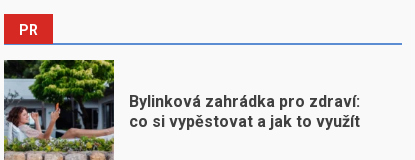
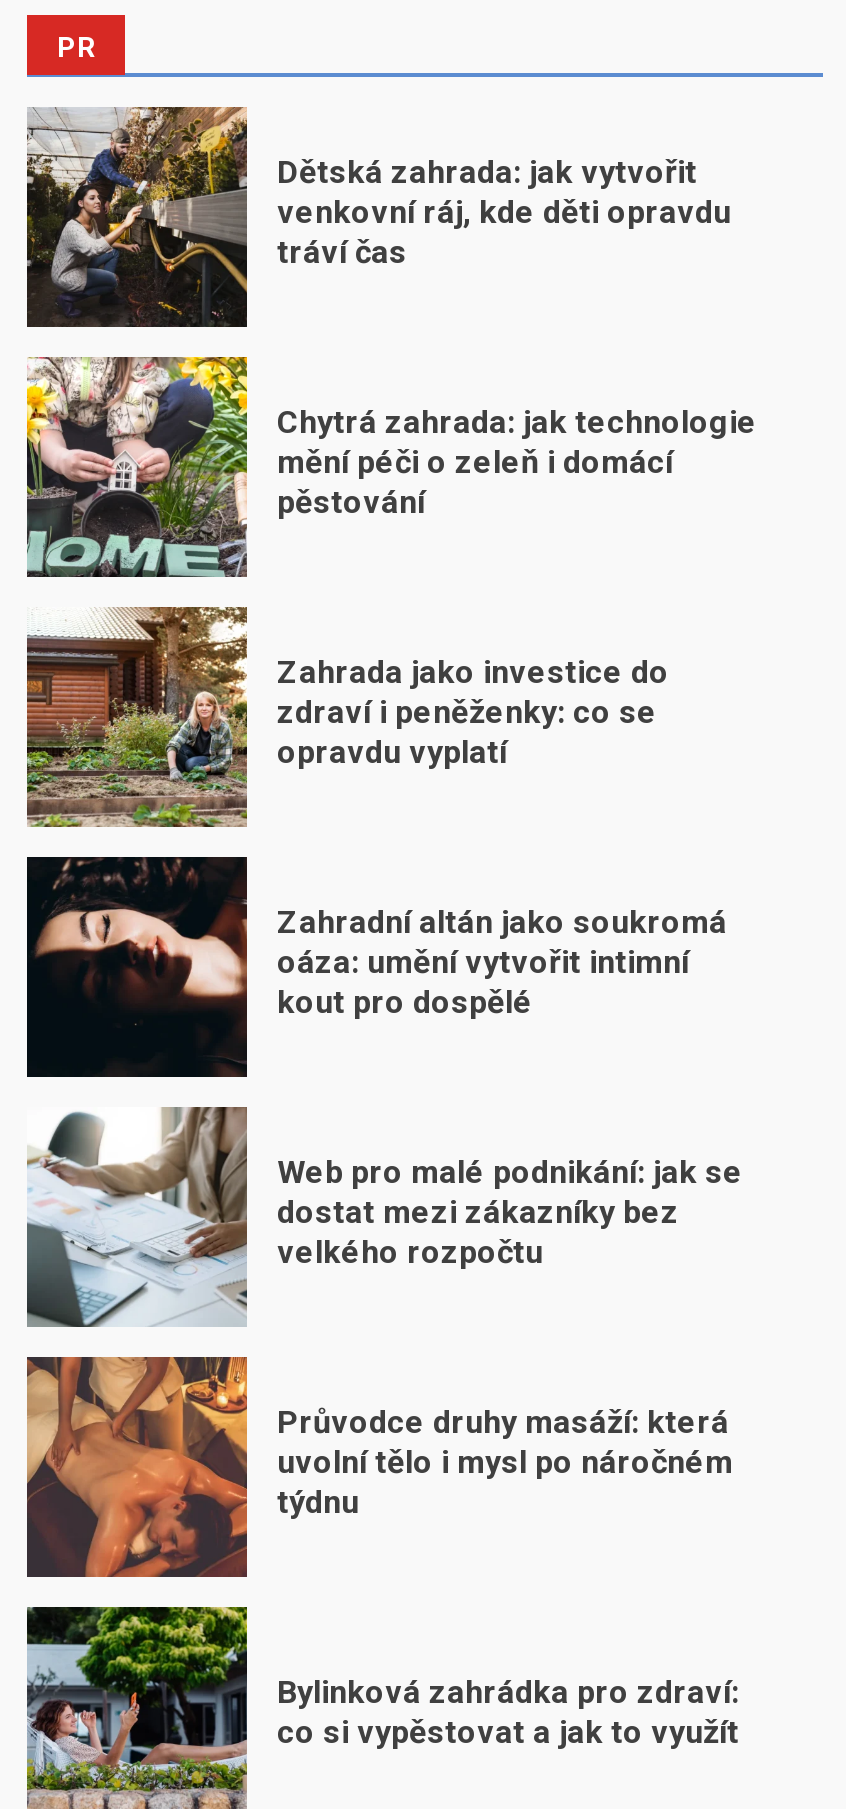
+ [image]
+ Dětská zahrada: jak vytvořit
+ venkovní ráj, kde děti opravdu
+ tráví čas

+ [image]
+ Chytrá zahrada: jak technologie
+ mění péči o zeleň i domácí
+ pěstování

+ [image]
+ Zahrada jako investice do
+ zdraví i peněženky: co se
+ opravdu vyplatí

+ [image]
+ Zahradní altán jako soukromá
+ oáza: umění vytvořit intimní
+ kout pro dospělé

+ [image]
+ Web pro malé podnikání: jak se
+ dostat mezi zákazníky bez
+ velkého rozpočtu

+ [image]
+ Průvodce druhy masáží: která
+ uvolní tělo i mysl po náročném
+ týdnu
